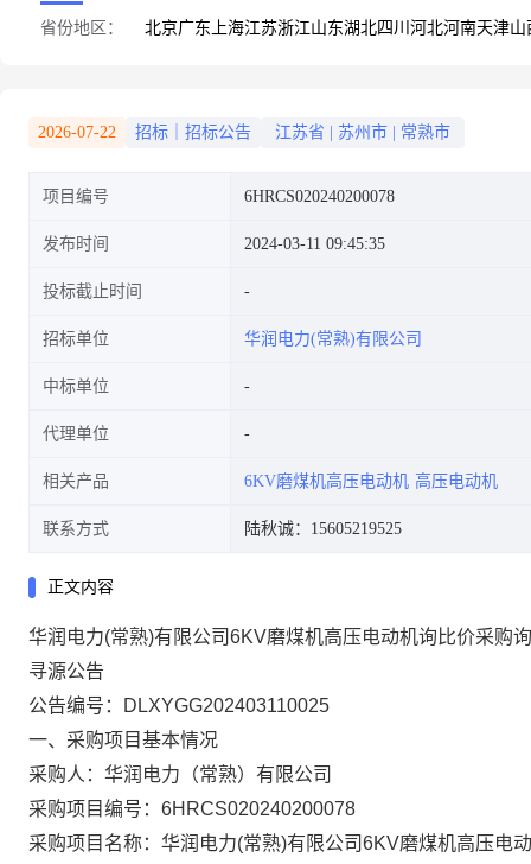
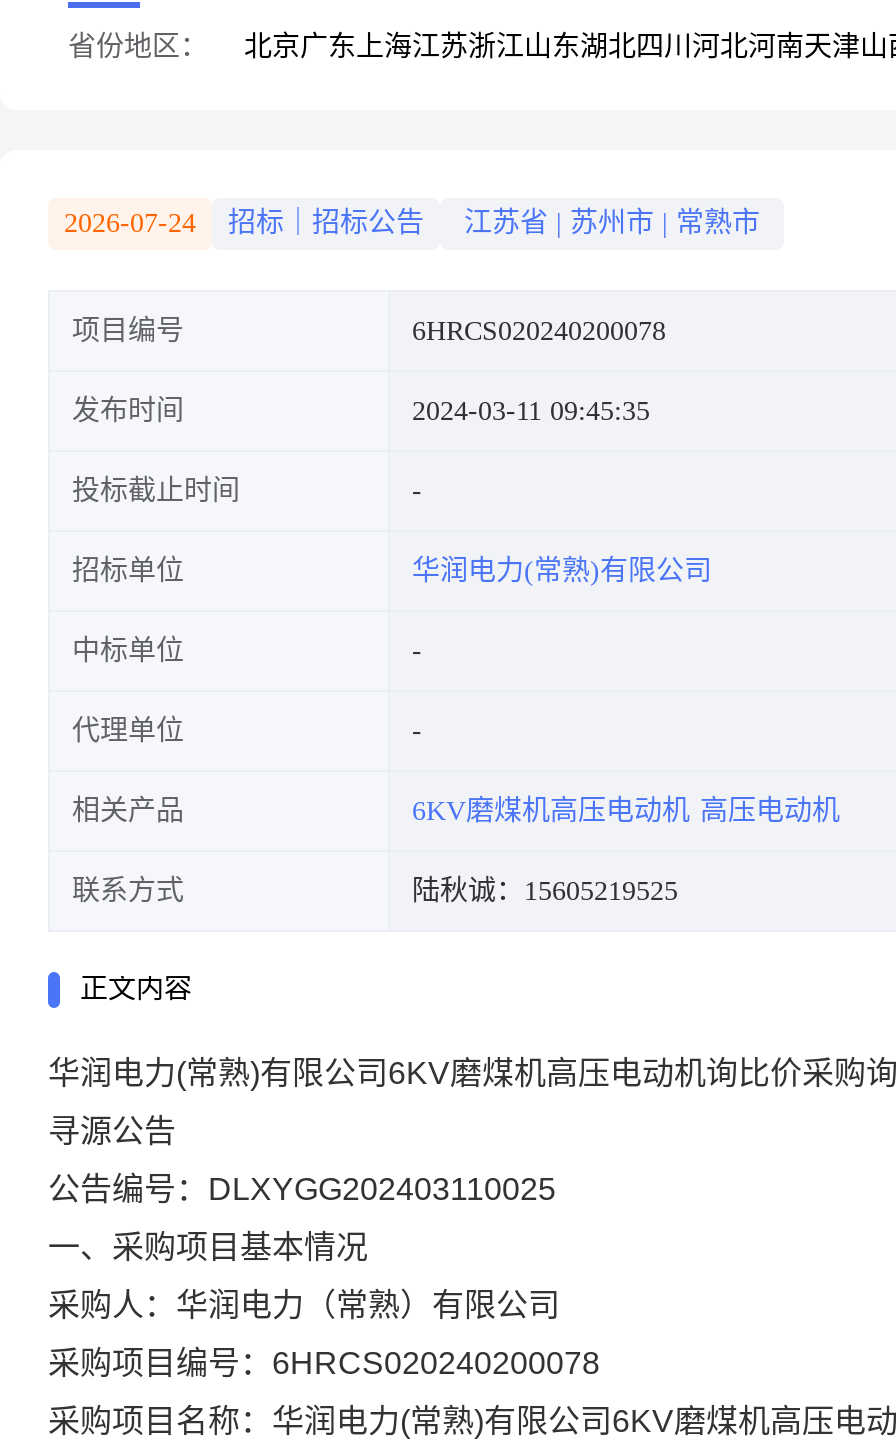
- 2026-07-22
+ 2026-07-24
